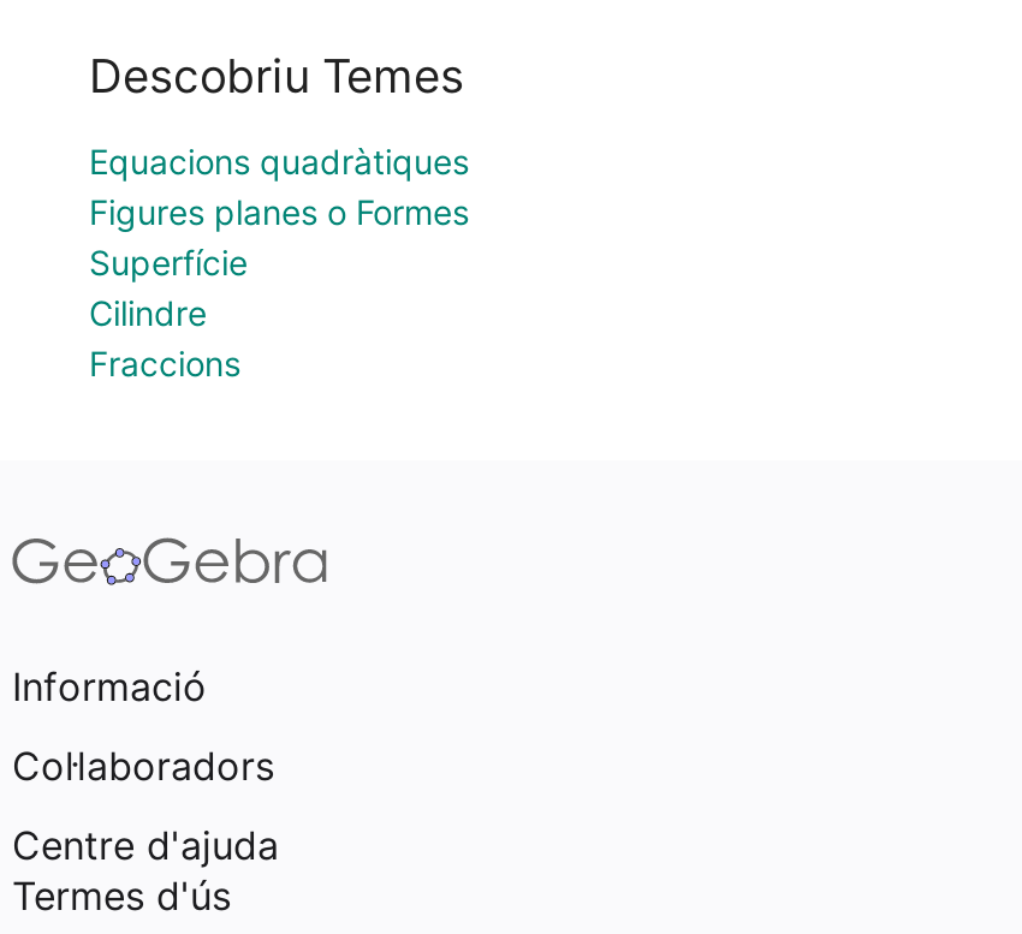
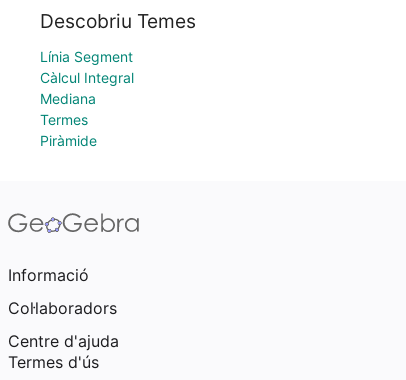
- Equacions quadràtiques
- Figures planes o Formes
- Superfície
- Cilindre
- Fraccions
+ Línia Segment
+ Càlcul Integral
+ Mediana
+ Termes
+ Piràmide
